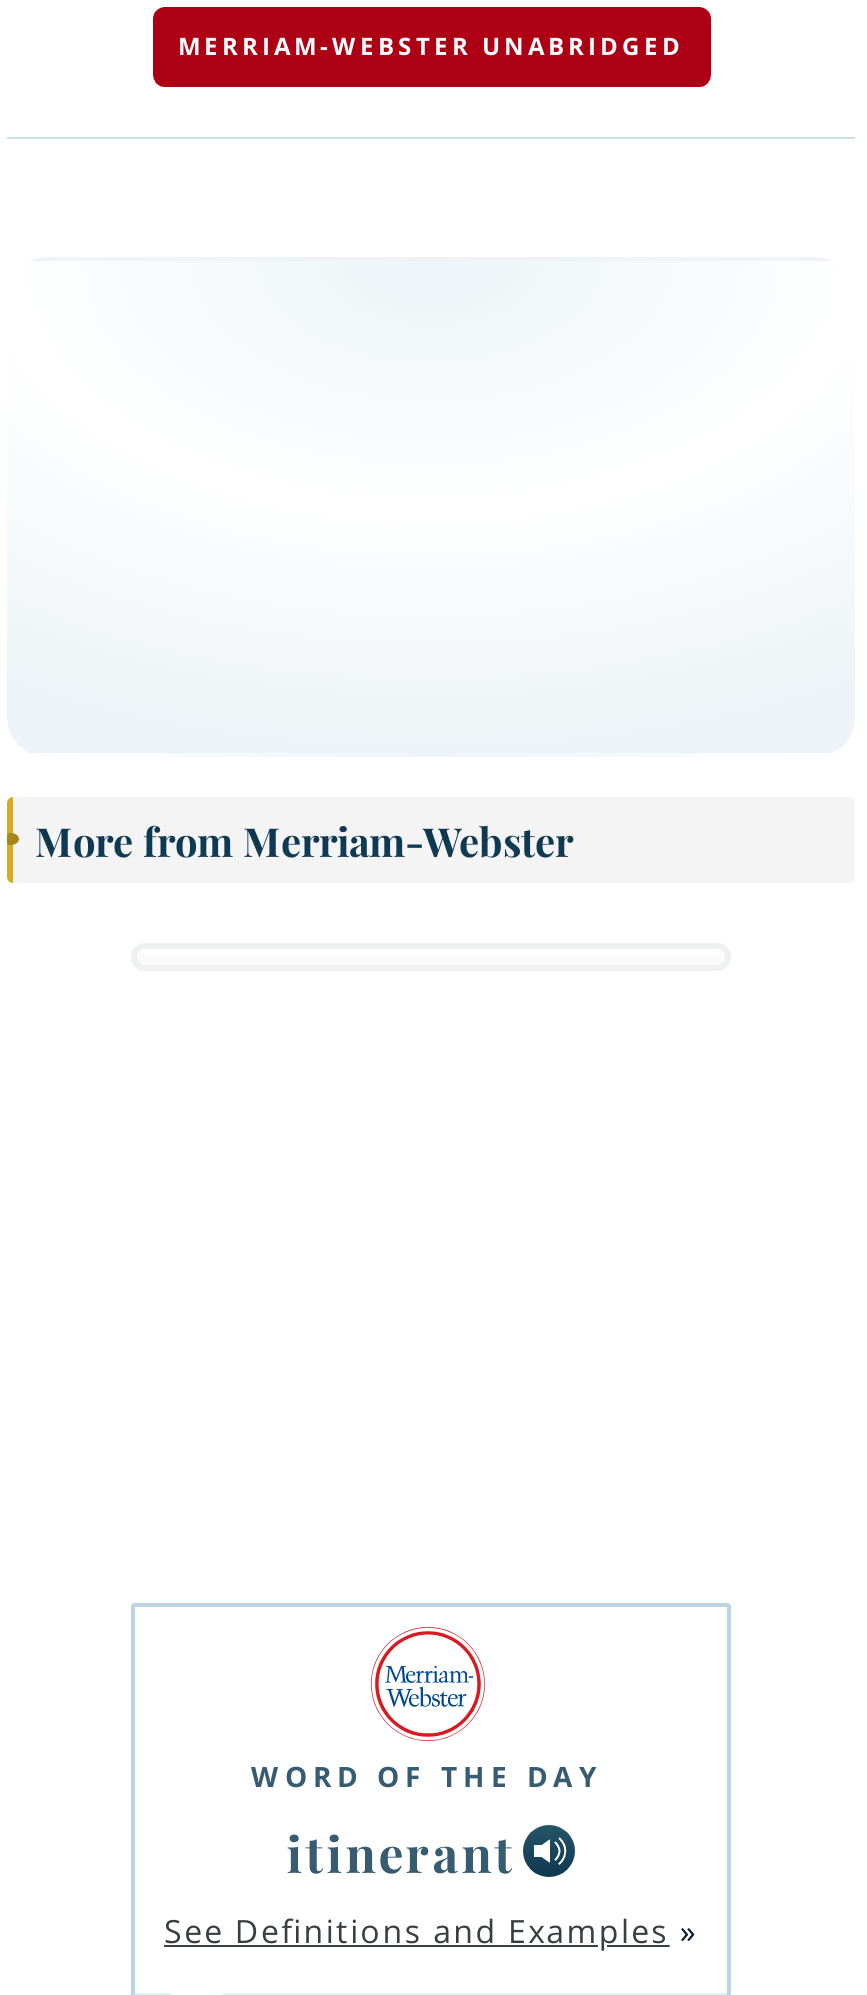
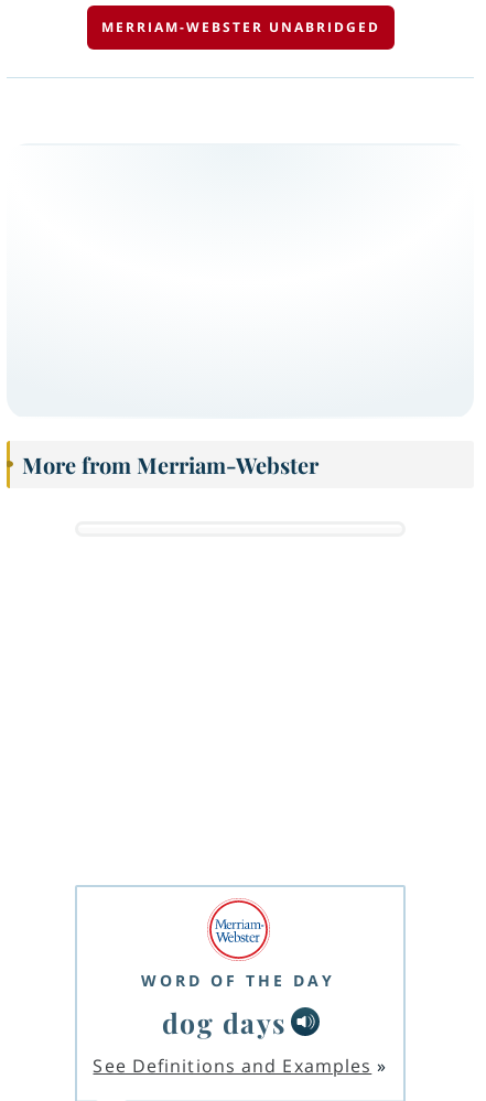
- itinerant
+ dog days
